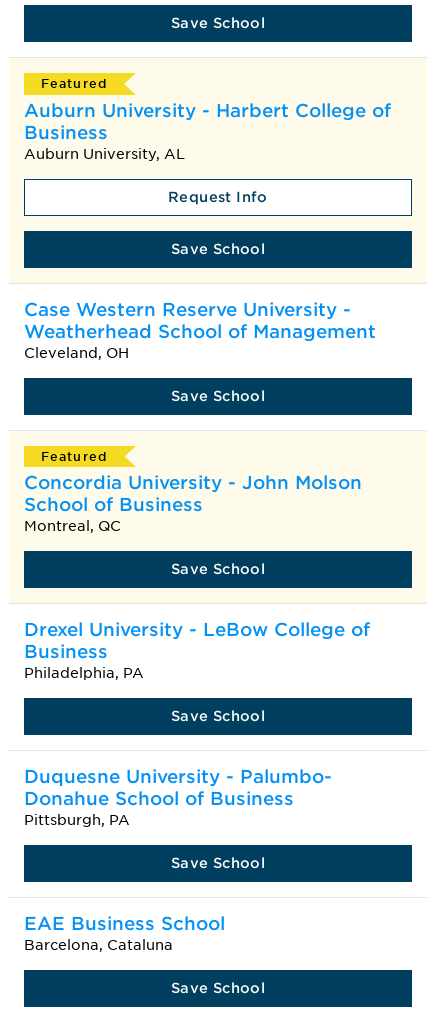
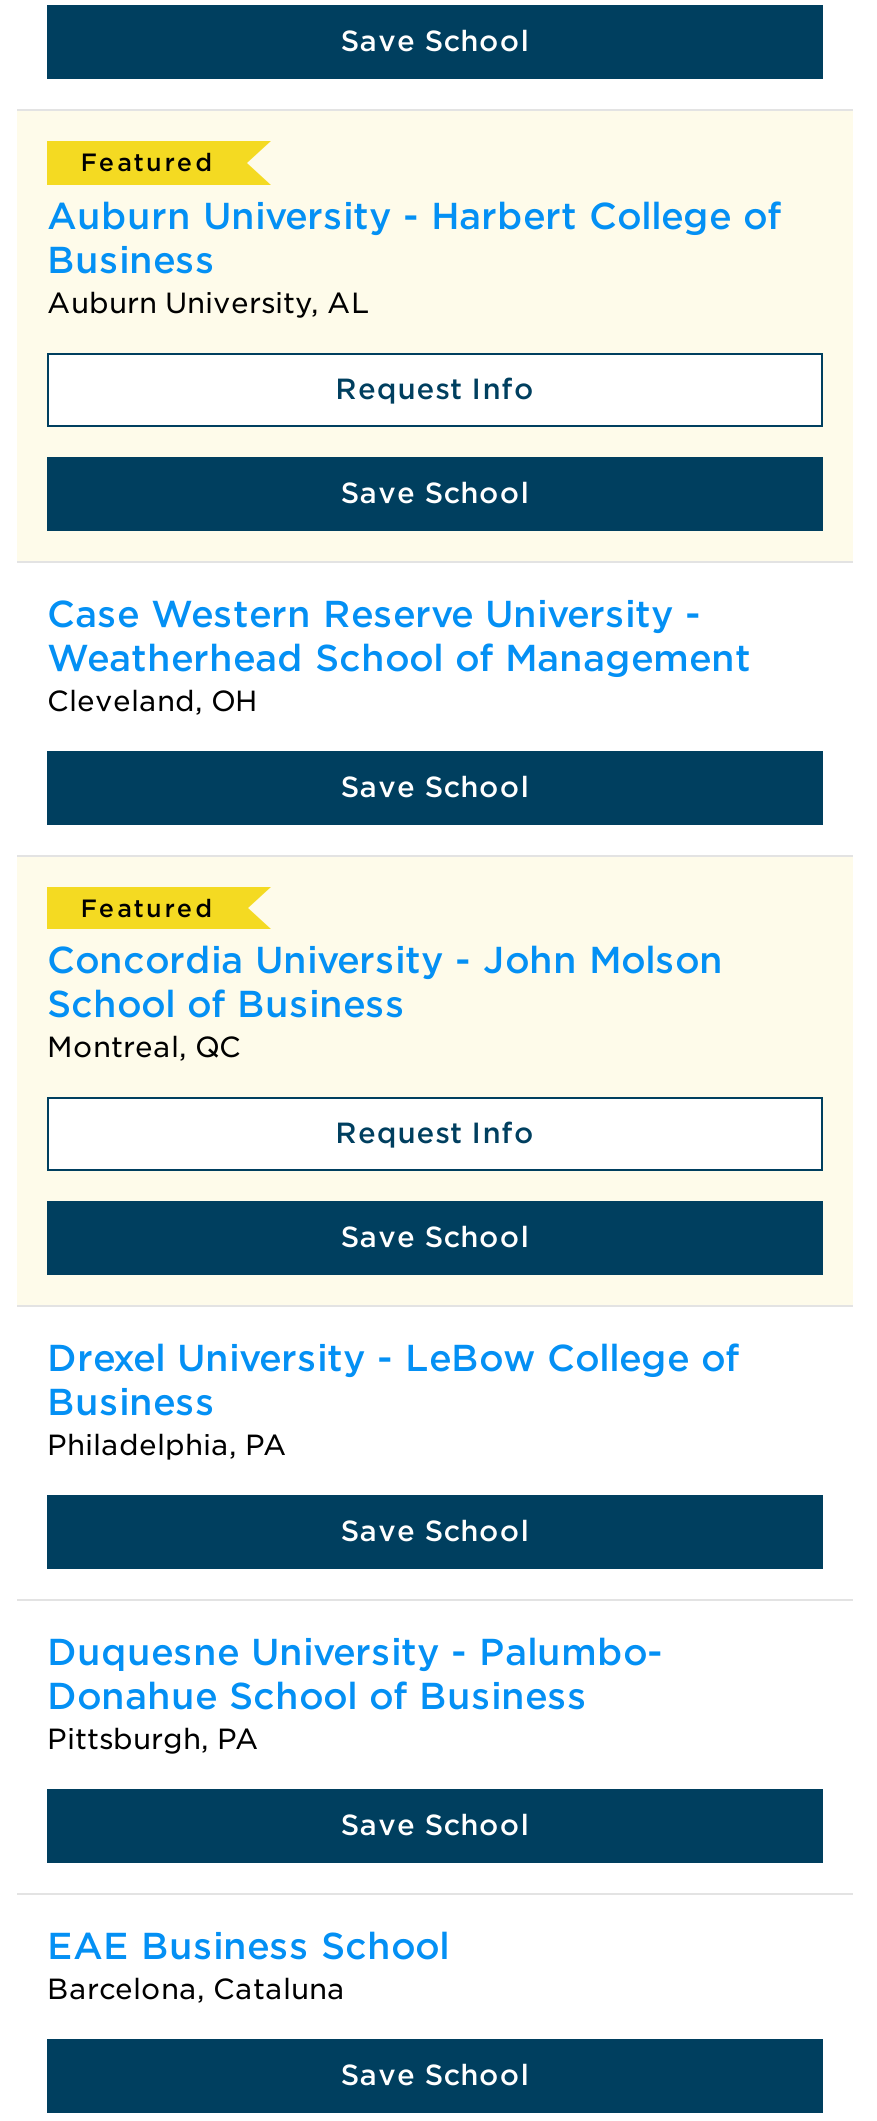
+ Request Info
